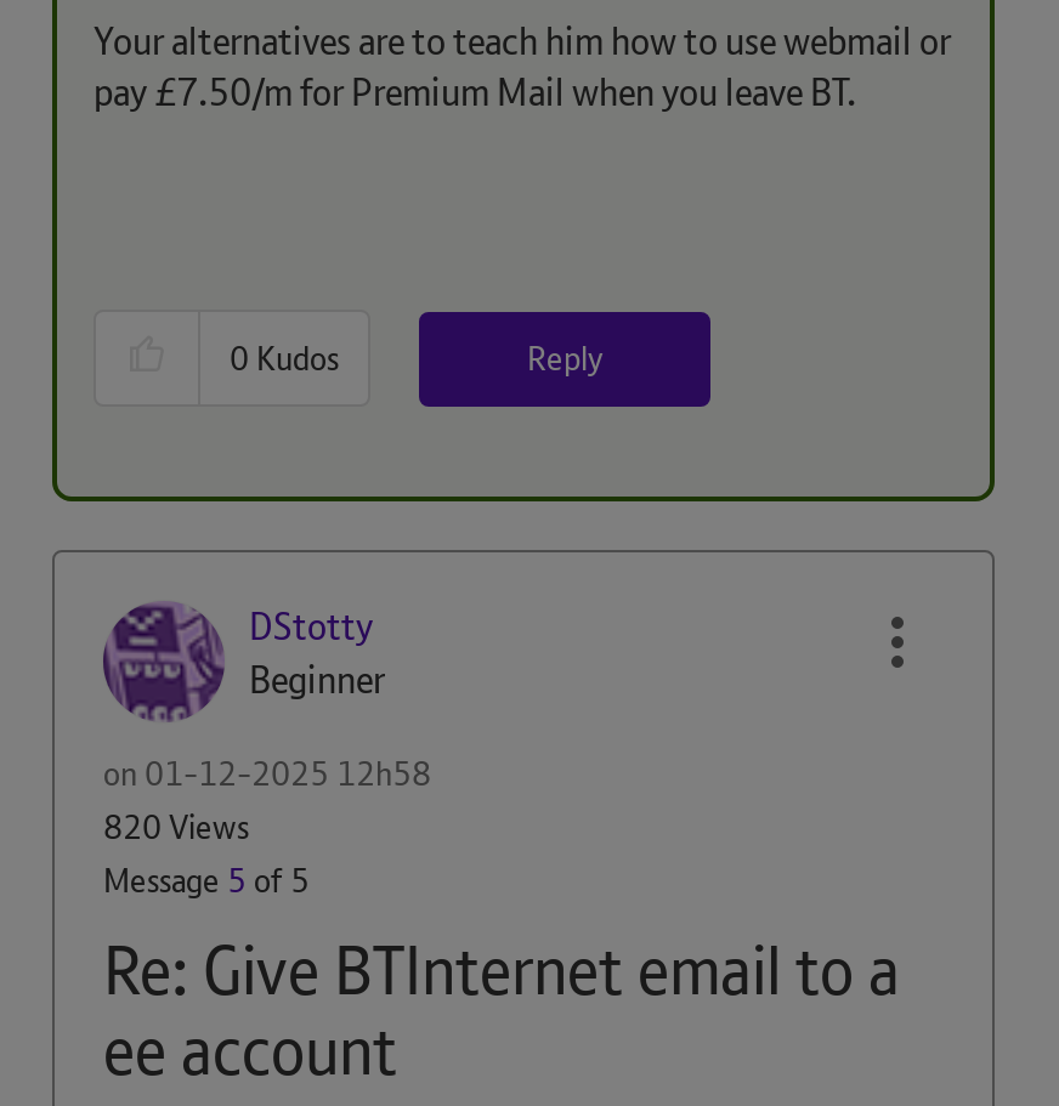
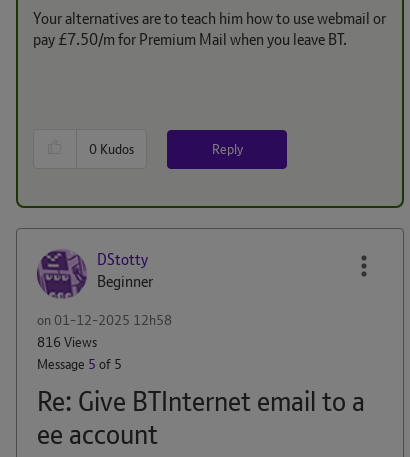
- 820 Views
+ 816 Views
